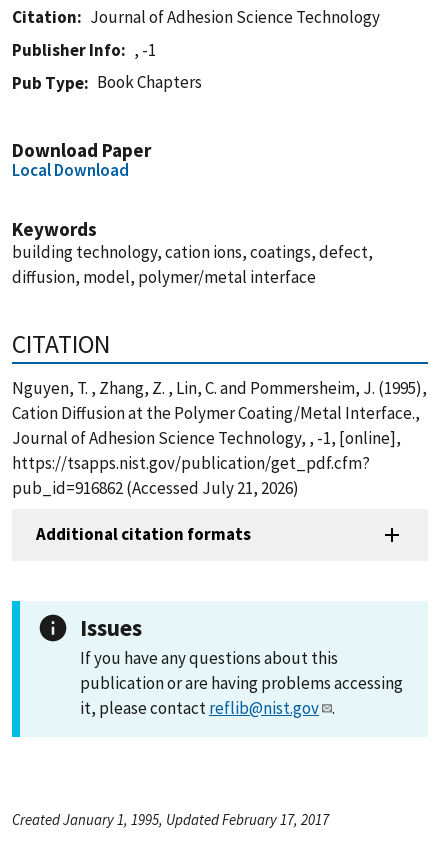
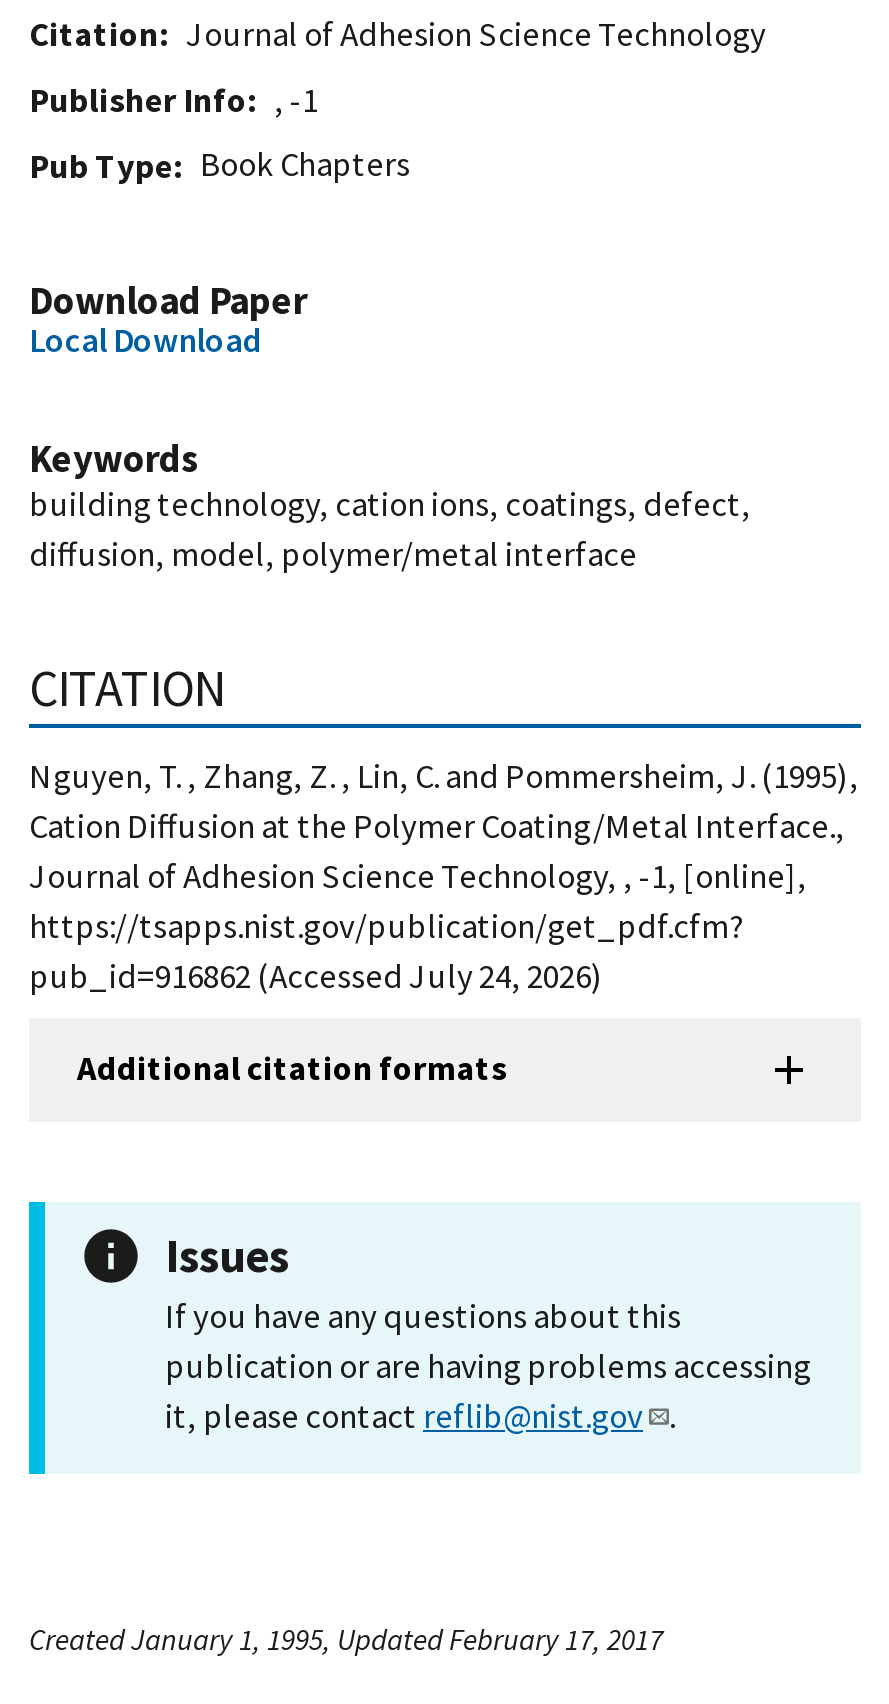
- pub_id=916862 (Accessed July 21, 2026)
+ pub_id=916862 (Accessed July 24, 2026)
